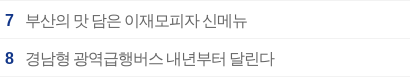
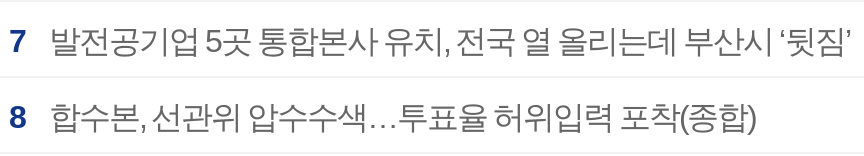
- 부산의 맛 담은 이재모피자 신메뉴
+ 발전공기업 5곳 통합본사 유치, 전국 열 올리는데 부산시 ‘뒷짐’

- 경남형 광역급행버스 내년부터 달린다
+ 합수본, 선관위 압수수색…투표율 허위입력 포착(종합)
